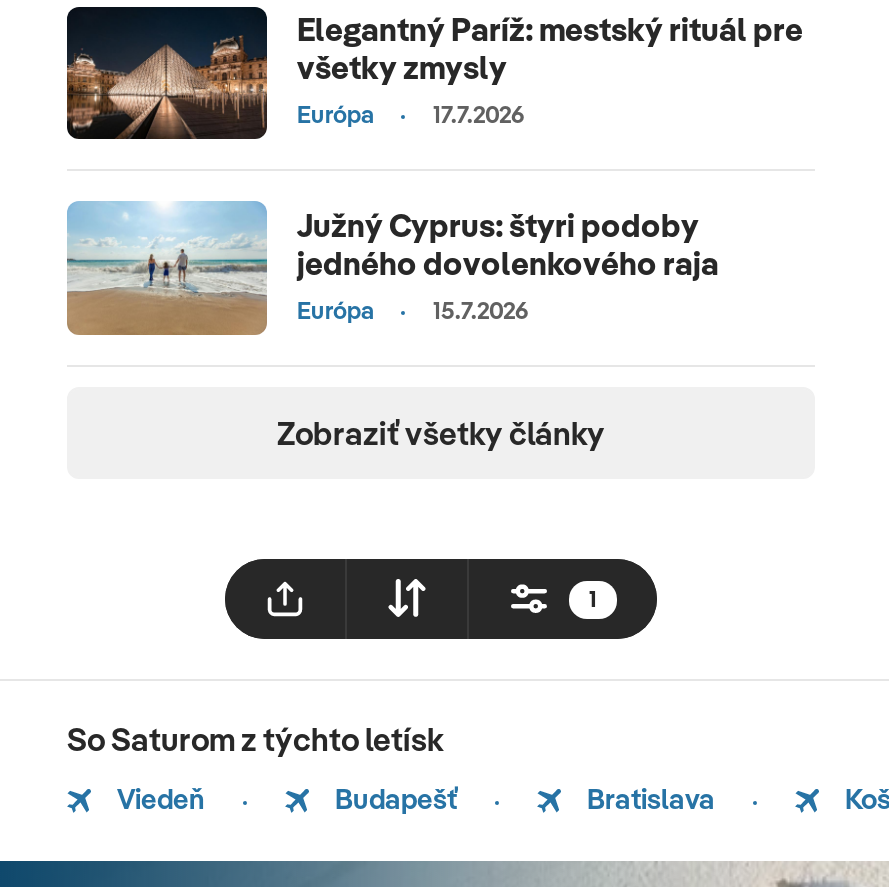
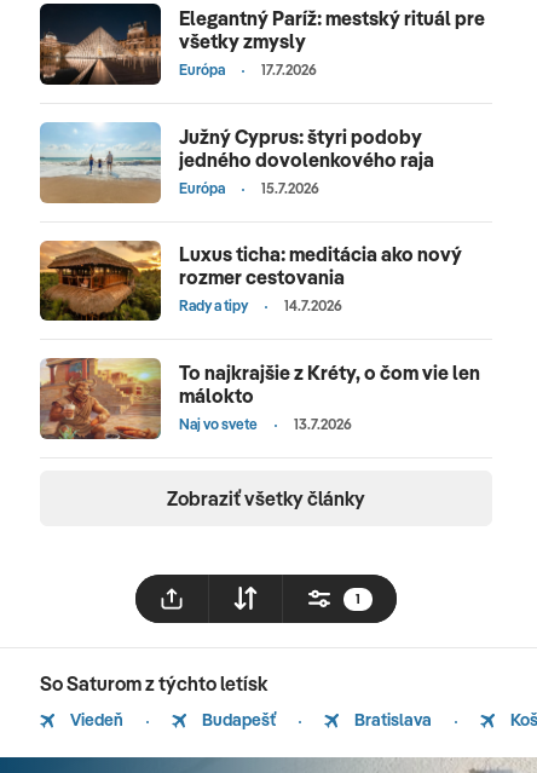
+ [image]
+ Luxus ticha: meditácia ako nový
+ rozmer cestovania
+ Rady a tipy
+ 14.7.2026
+ To najkrajšie z Kréty, o čom vie len
+ málokto
+ Naj vo svete
+ 13.7.2026

+ [image]
